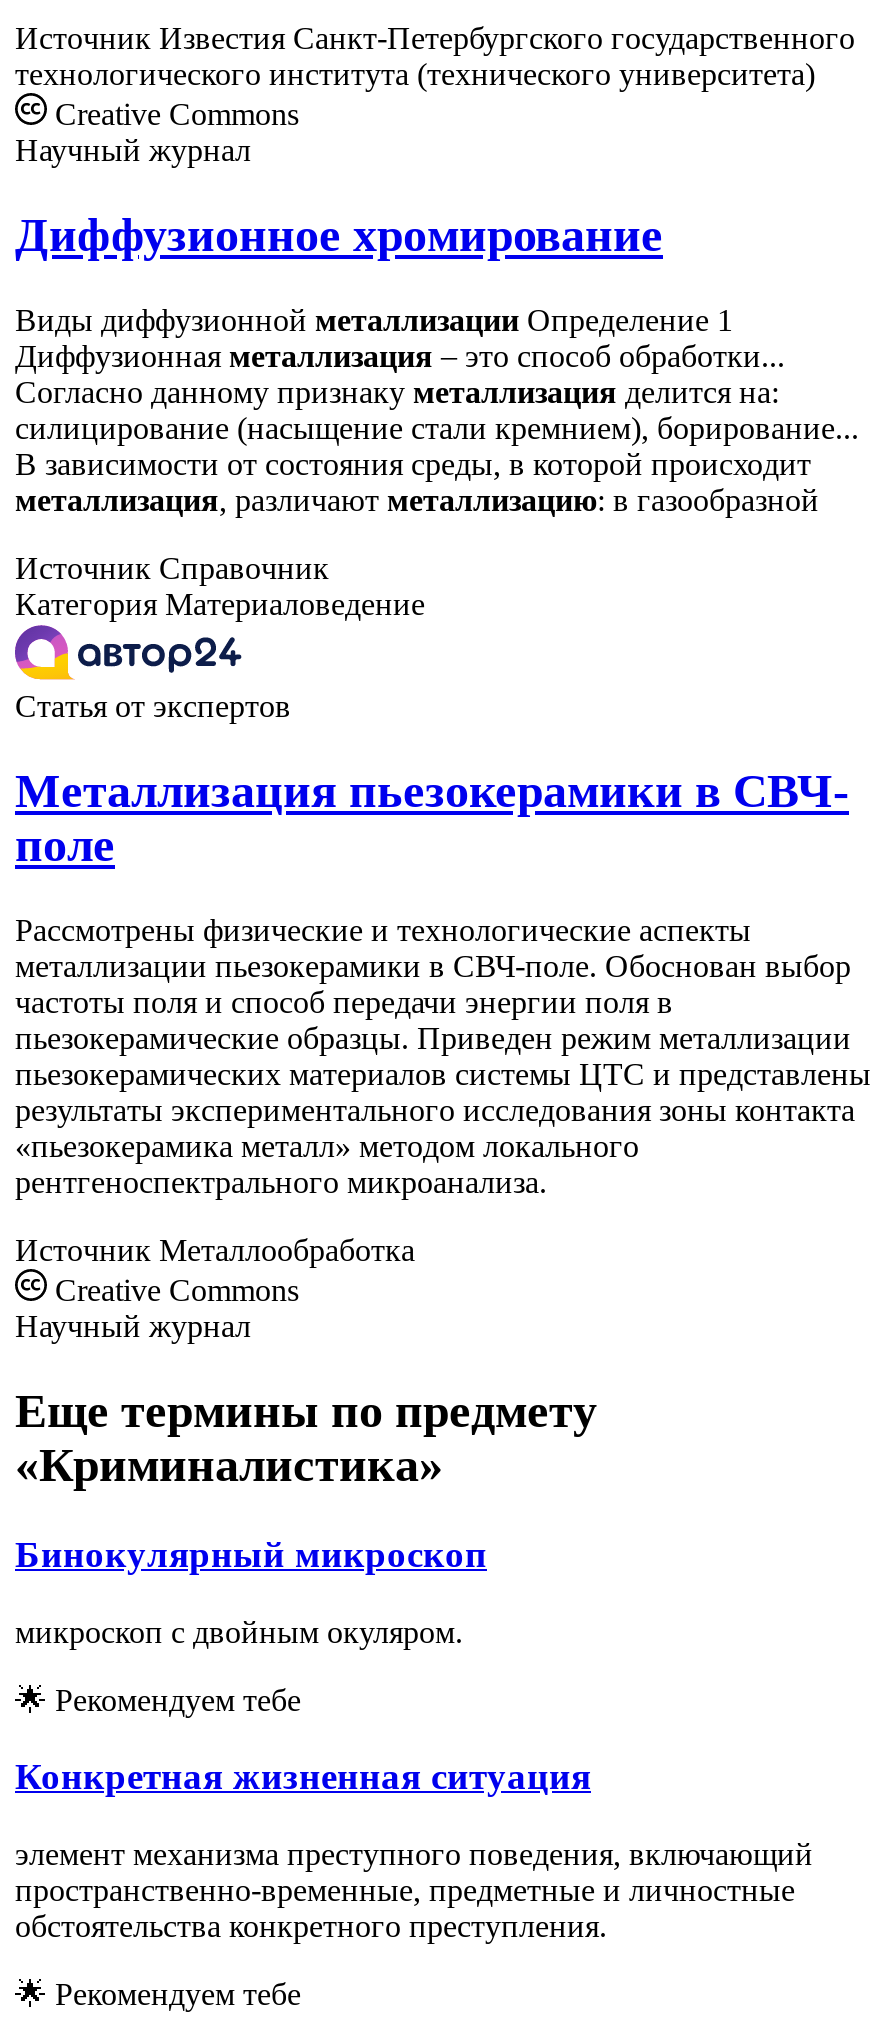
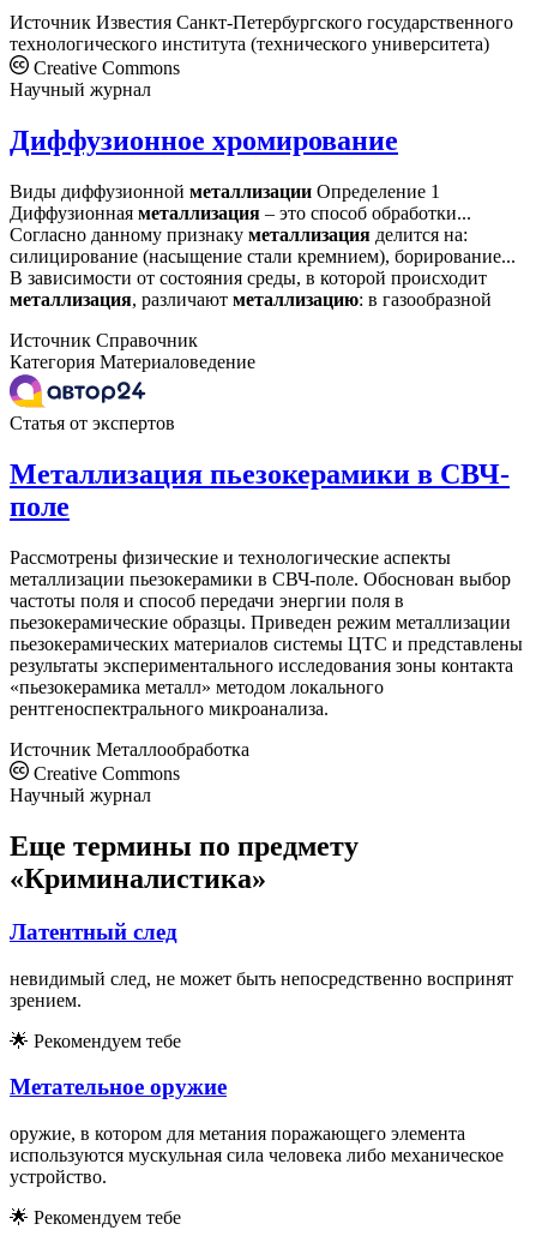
- Бинокулярный микроскоп
+ Латентный след

- микроскоп с двойным окуляром.
+ невидимый след, не может быть непосредственно воспринят
+ зрением.

- Конкретная жизненная ситуация
+ Метательное оружие

- элемент механизма преступного поведения, включающий
- пространственно-временные, предметные и личностные
- обстоятельства конкретного преступления.
+ оружие, в котором для метания поражающего элемента
+ используются мускульная сила человека либо механическое
+ устройство.
